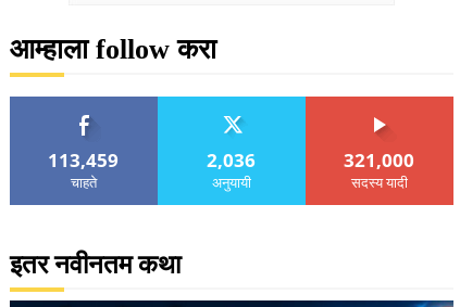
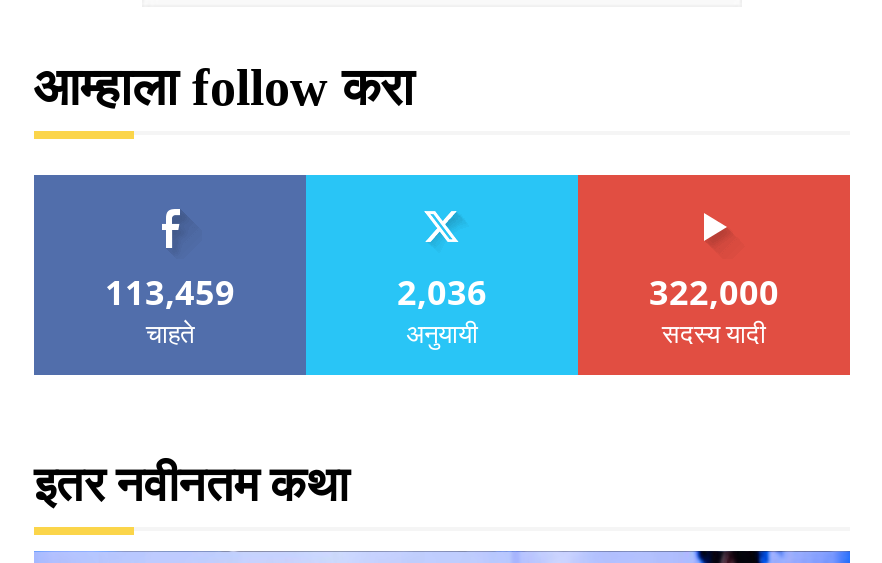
- 321,000
+ 322,000
